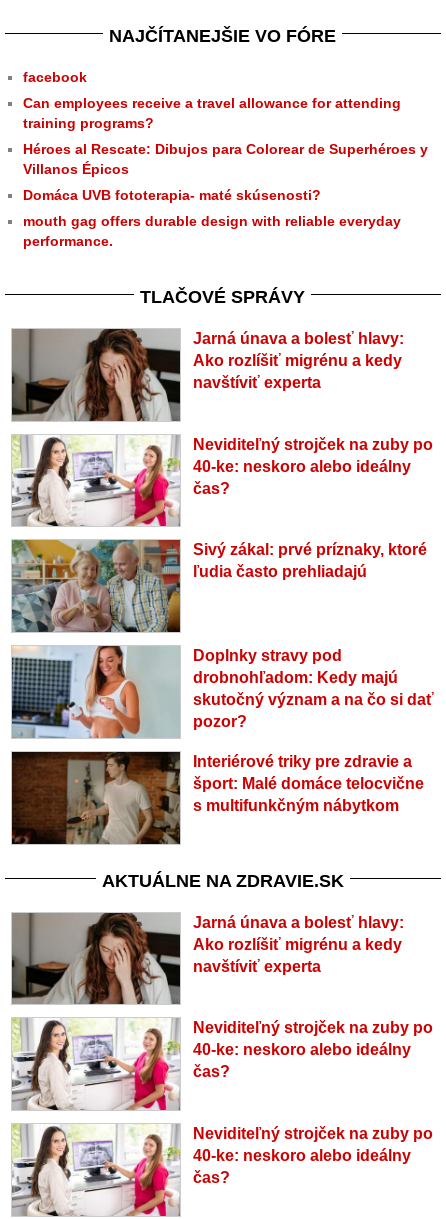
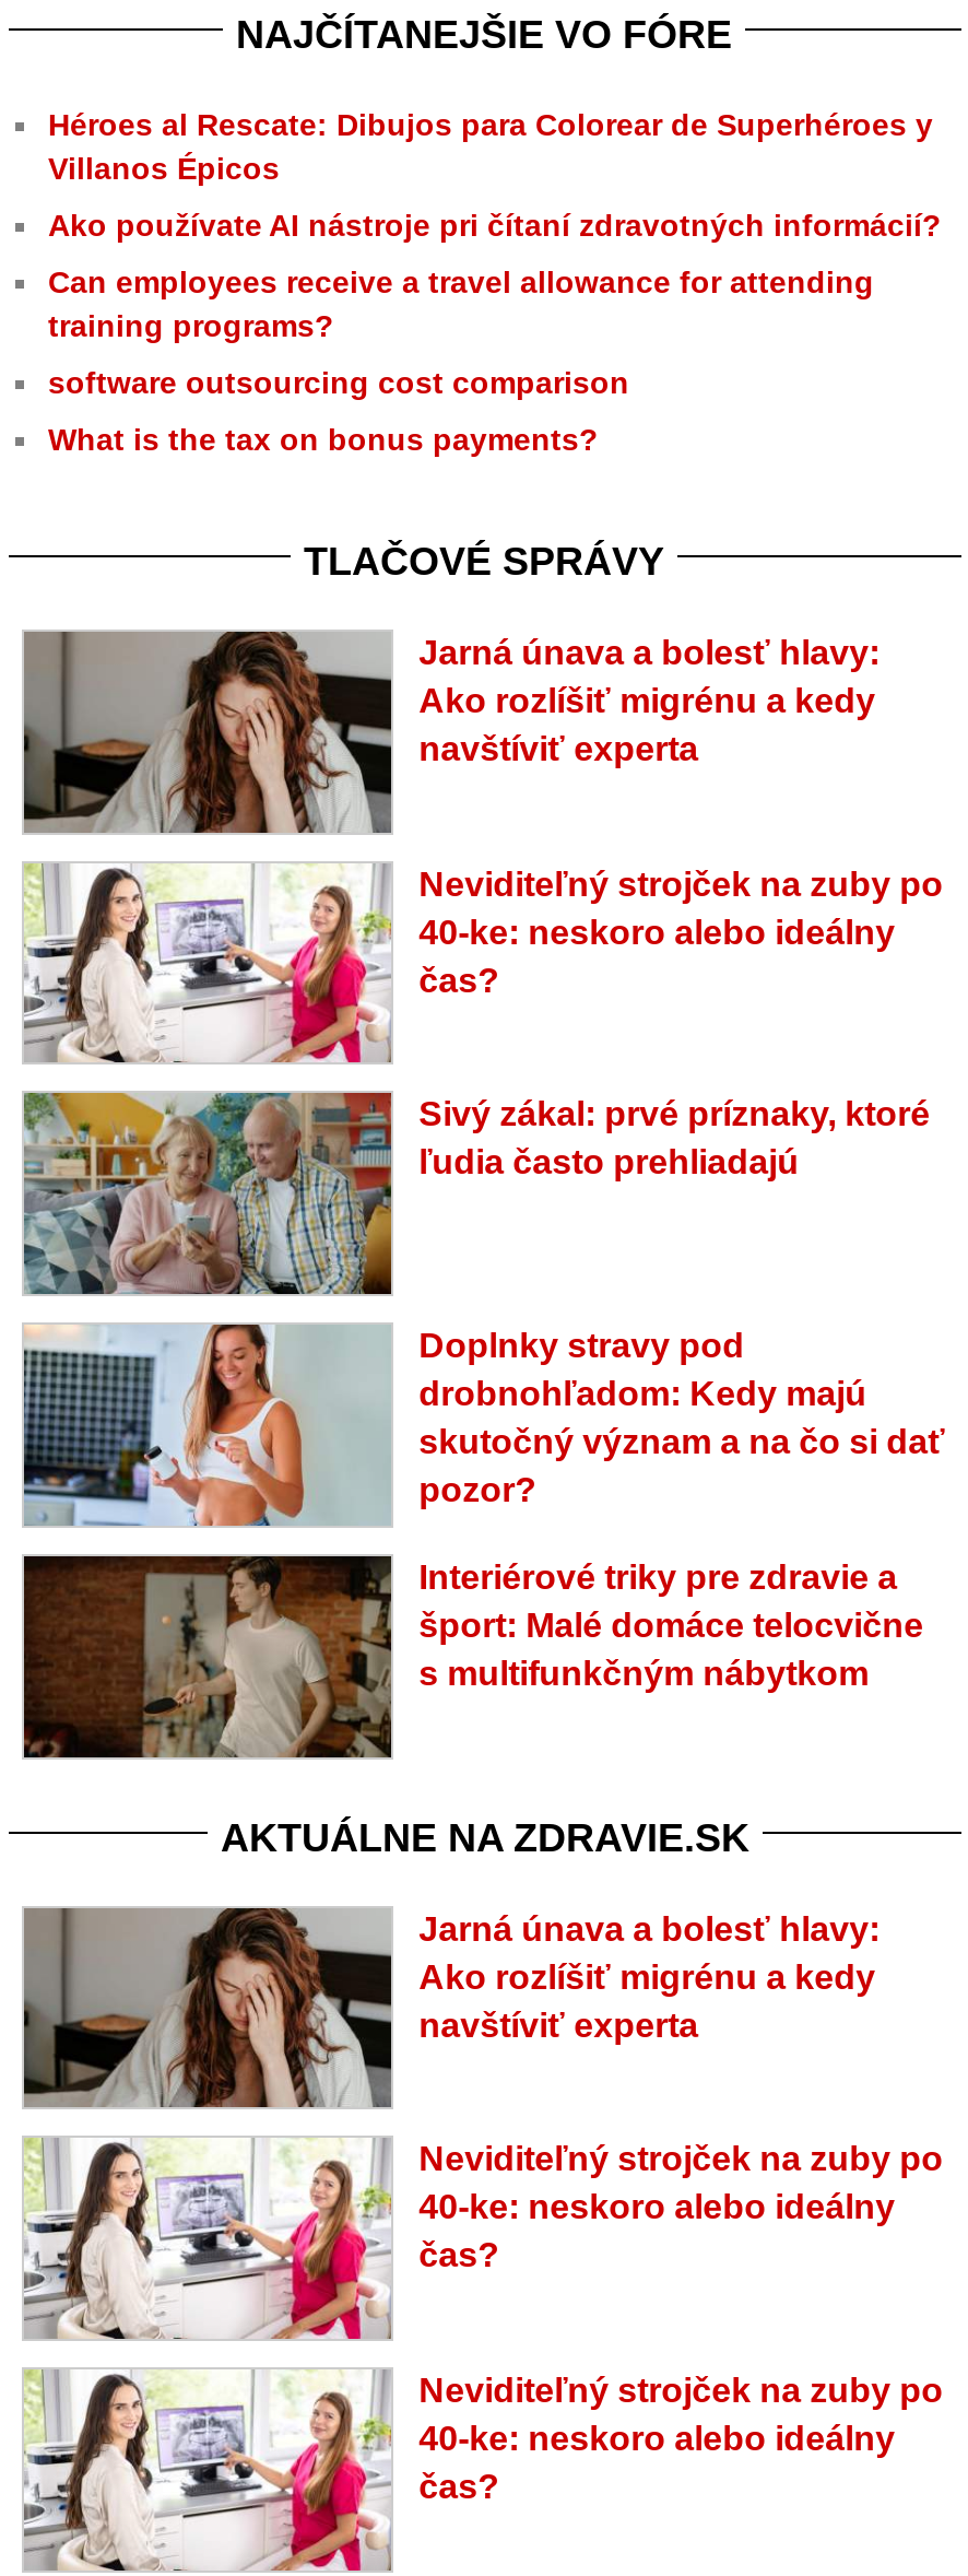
- facebook
+ Ako používate AI nástroje pri čítaní zdravotných informácií?

moved down: Can employees receive a travel allowance for attending | training programs?

moved up: Héroes al Rescate: Dibujos para Colorear de Superhéroes y | Villanos Épicos

- Domáca UVB fototerapia- maté skúsenosti?
- mouth gag offers durable design with reliable everyday
- performance.
+ software outsourcing cost comparison
+ What is the tax on bonus payments?
